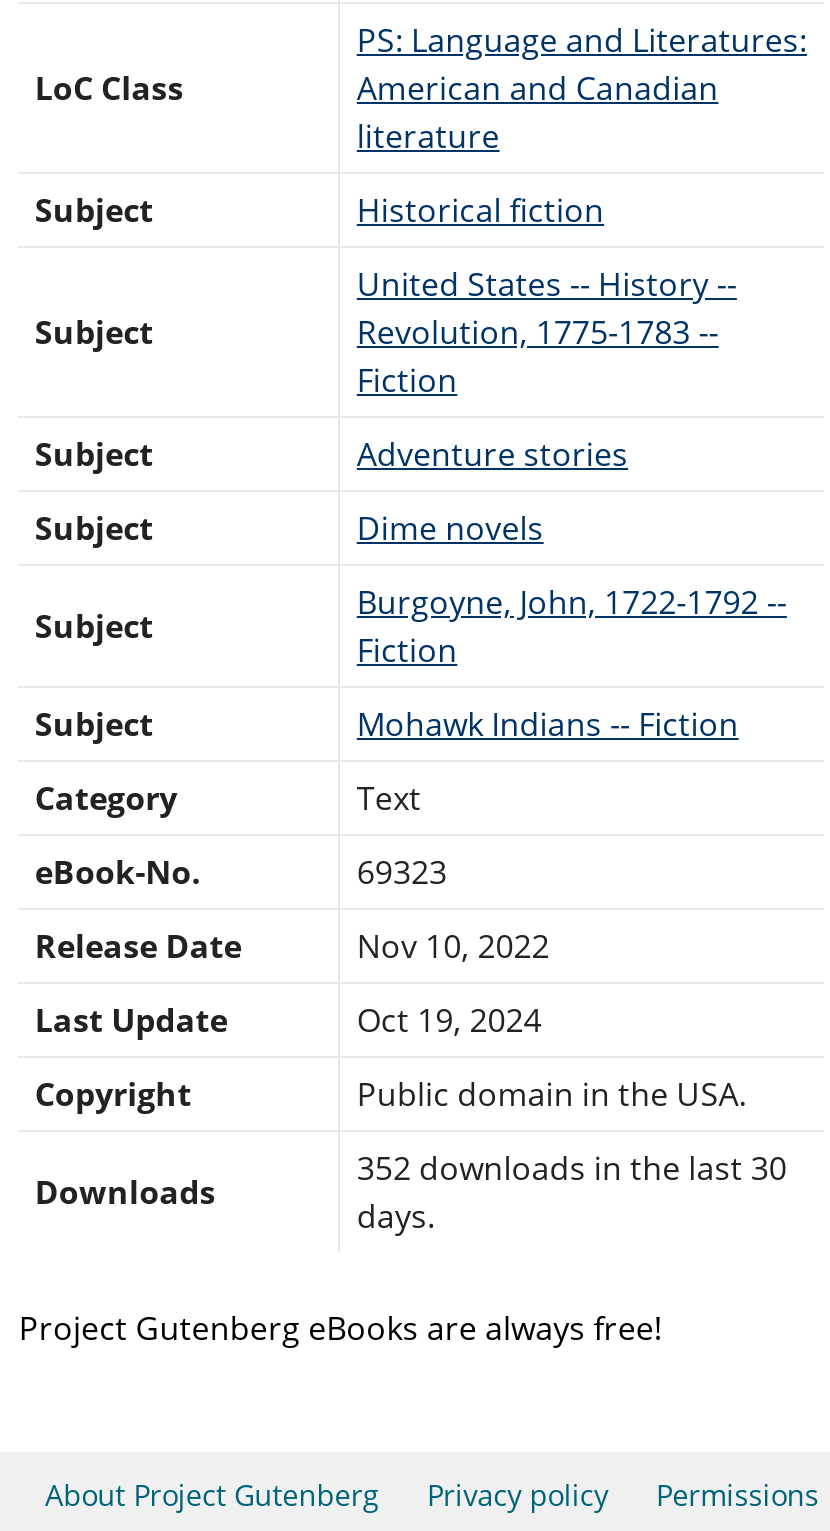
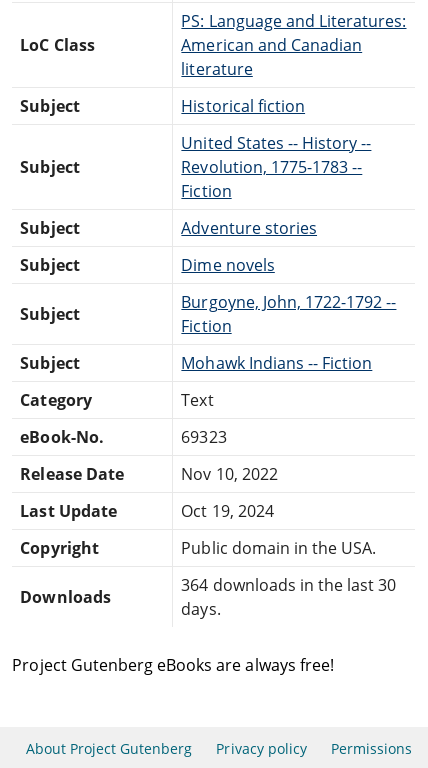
- 352 downloads in the last 30
+ 364 downloads in the last 30
